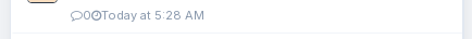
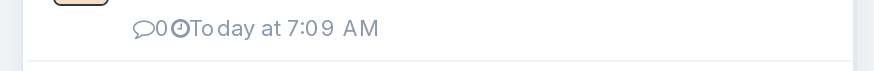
- 0 Today at 5:28 AM
+ 0 Today at 7:09 AM
